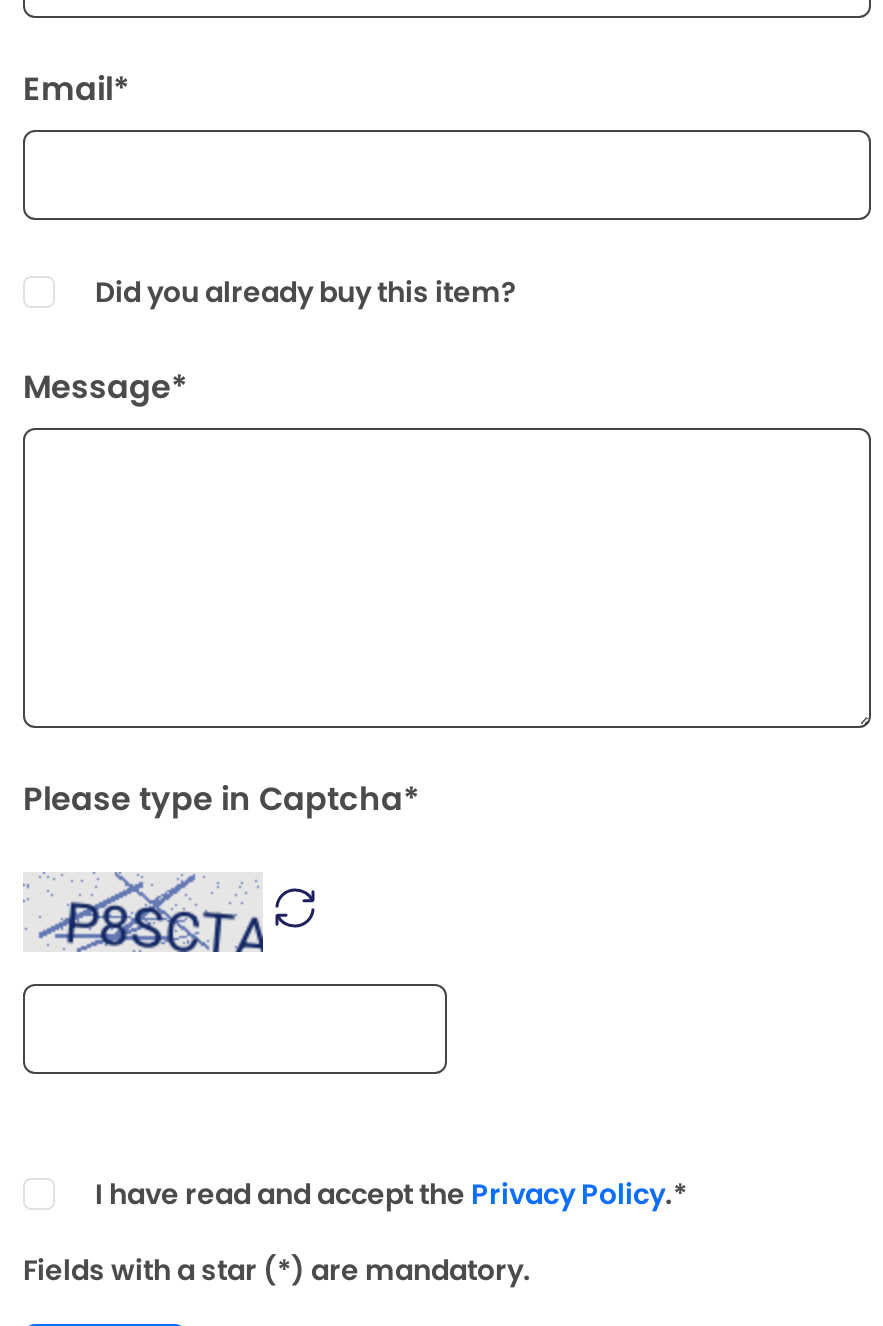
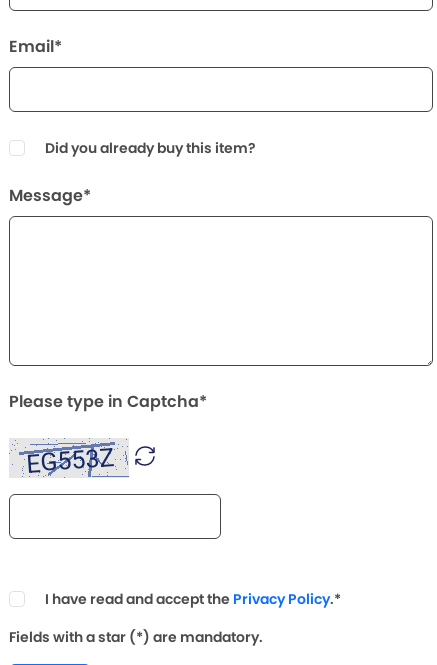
- [image]
+ [image]
